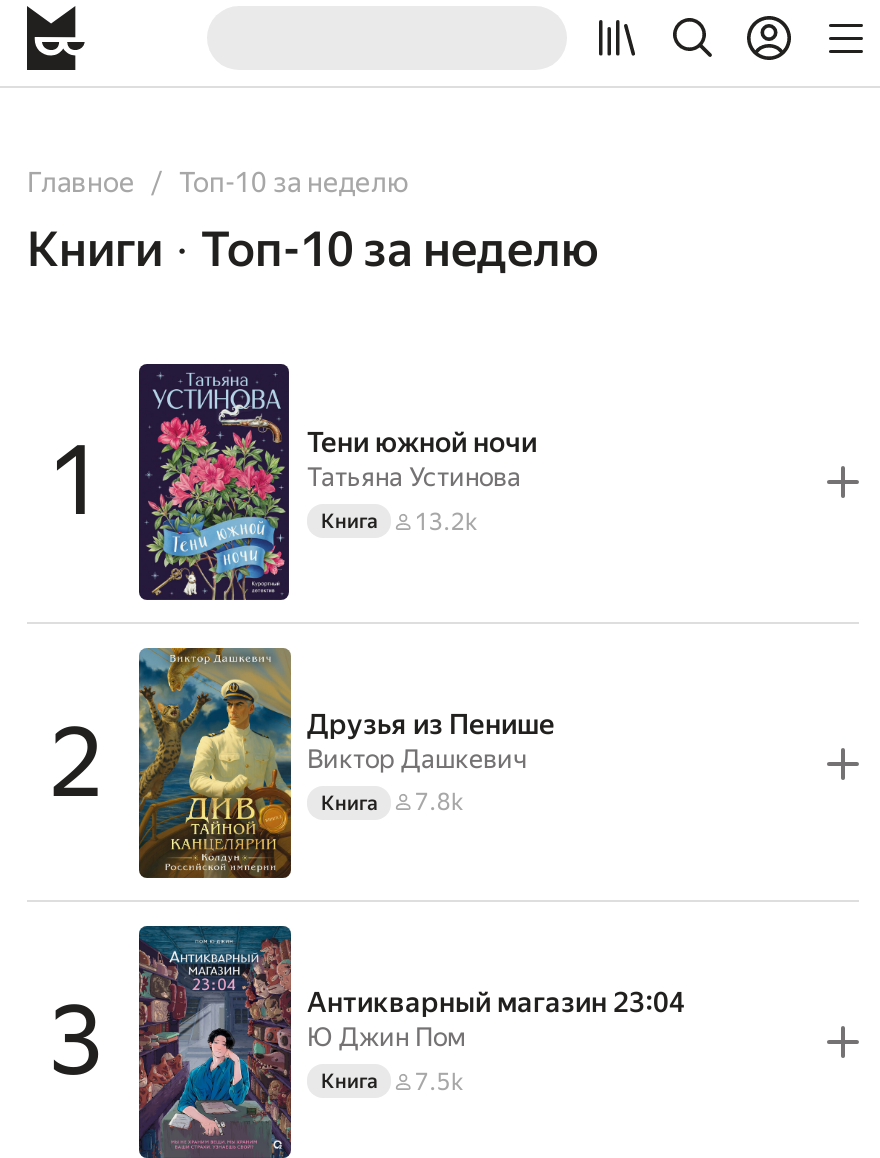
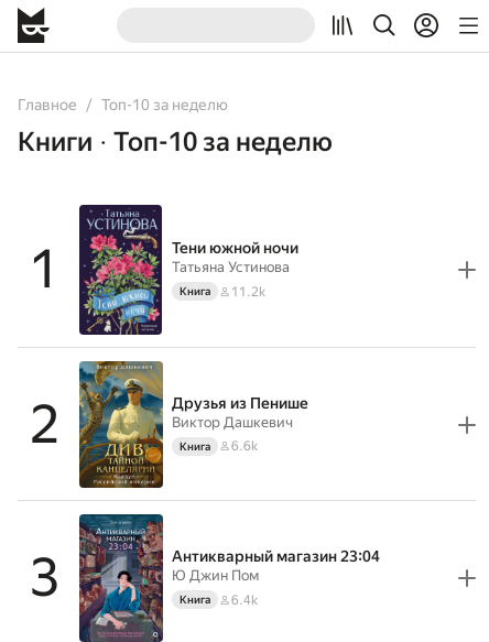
- Книга 13.2k
+ Книга 11.2k

- Книга 7.8k
+ Книга 6.6k

- Книга 7.5k
+ Книга 6.4k
